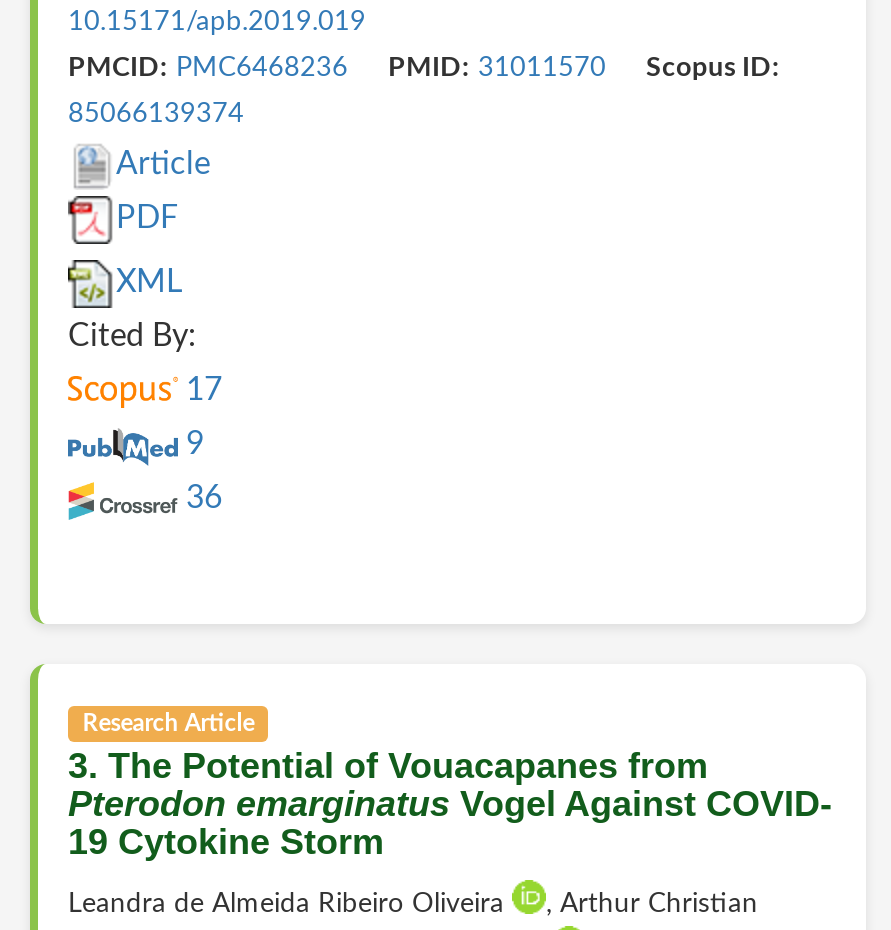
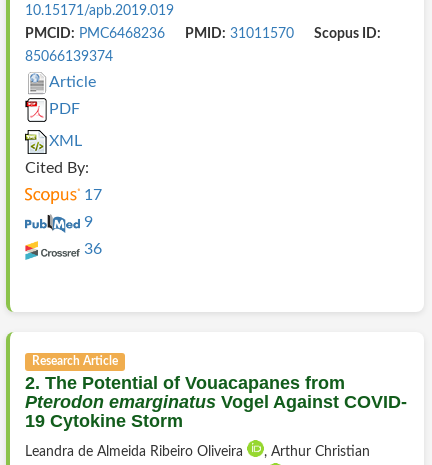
- 3. The Potential of Vouacapanes from
+ 2. The Potential of Vouacapanes from
